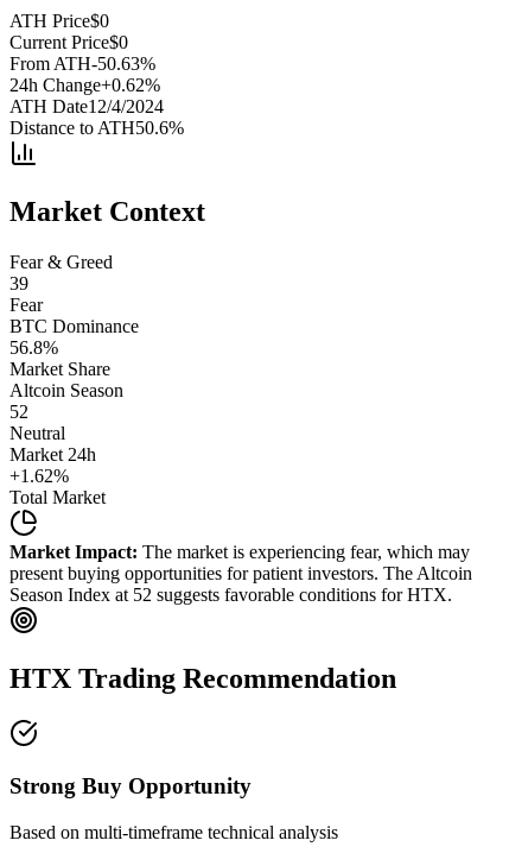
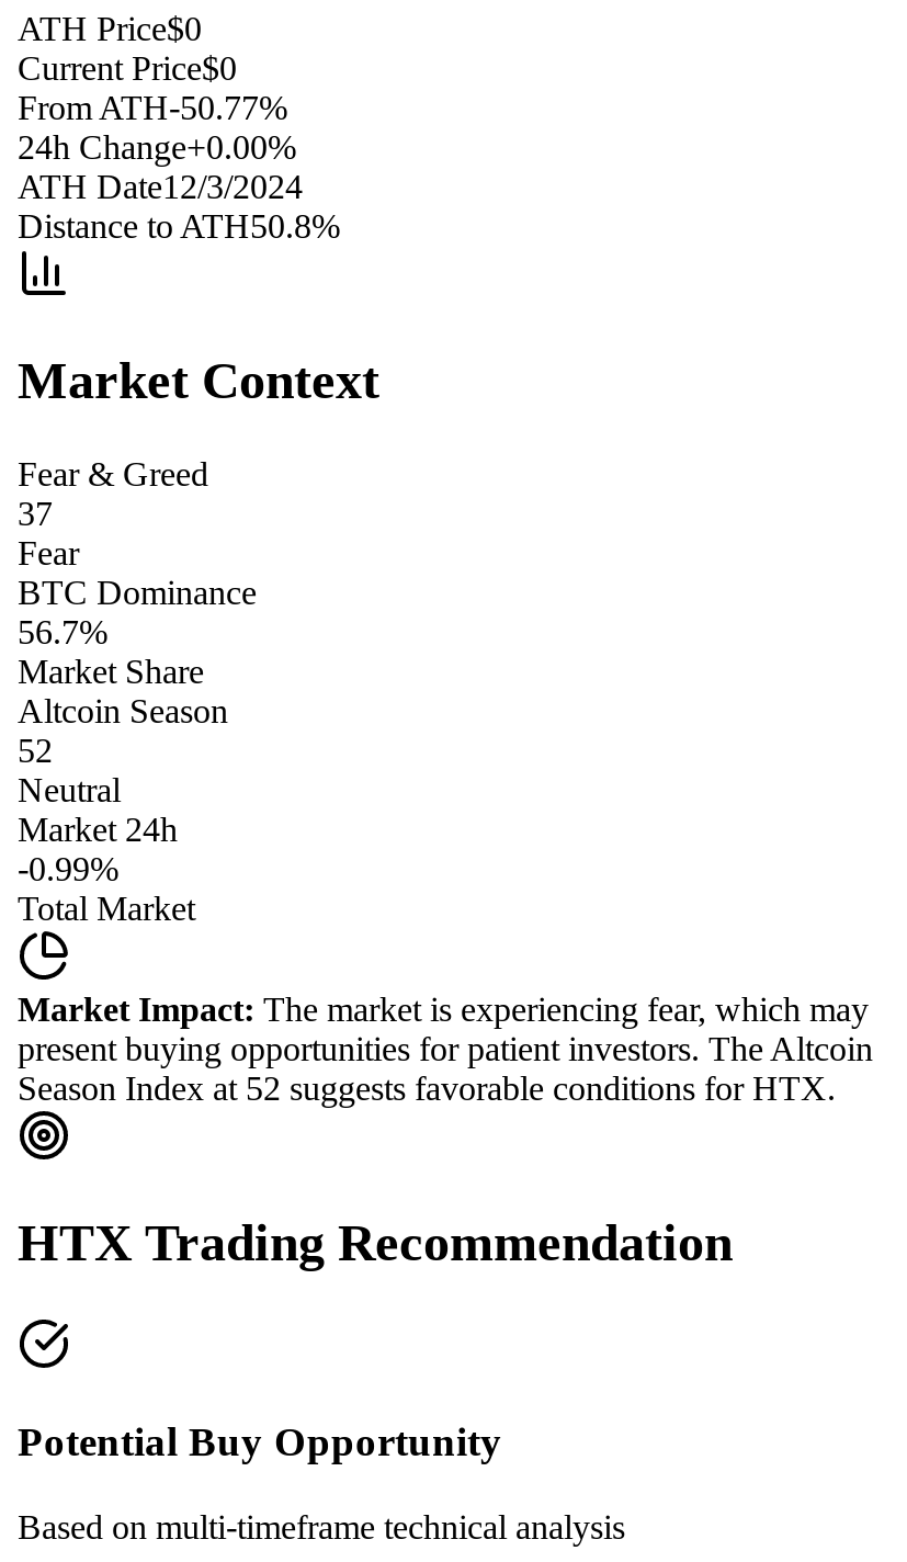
- From ATH-50.63%
+ From ATH-50.77%

- 24h Change+0.62%
+ 24h Change+0.00%

- ATH Date12/4/2024
+ ATH Date12/3/2024

- Distance to ATH50.6%
+ Distance to ATH50.8%

- 39
+ 37

- 56.8%
+ 56.7%

- + 1.62%
+ -0.99%

- Strong Buy Opportunity
+ Potential Buy Opportunity
